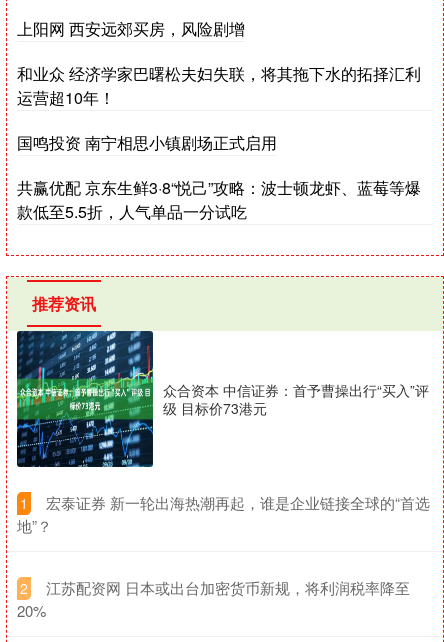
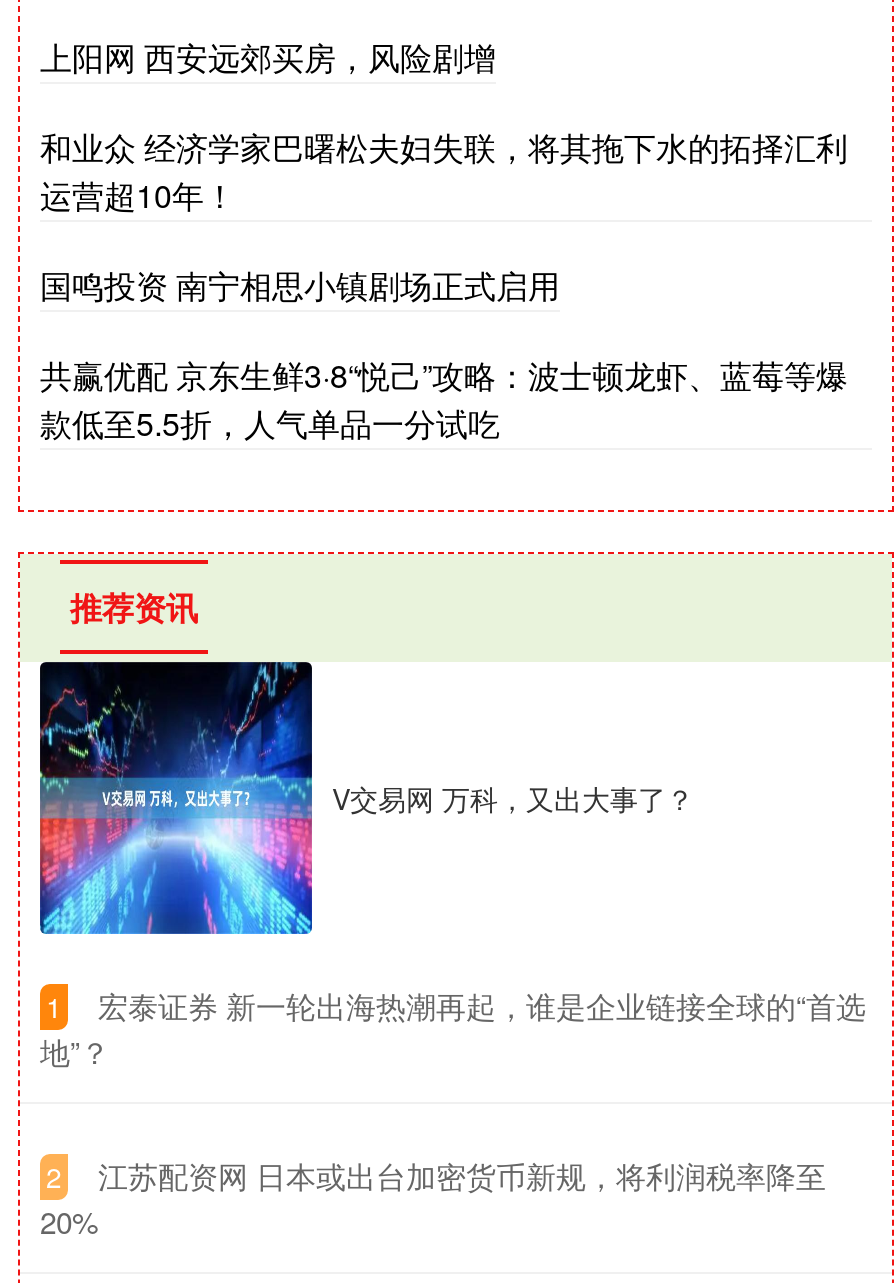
- [image]
- 众合资本 中信证券：首予曹操出行“买入”评
- 级 目标价73港元
+ [image]
+ V交易网 万科，又出大事了？
